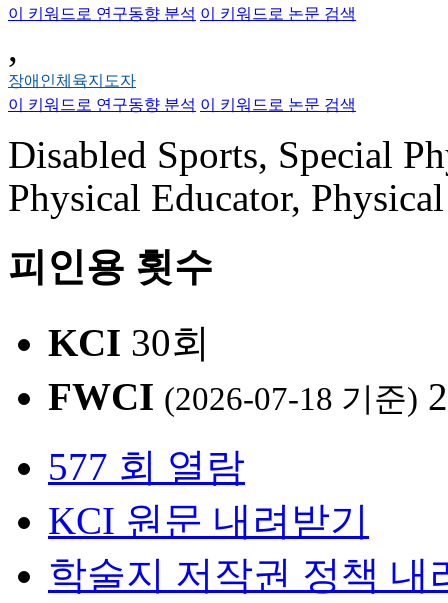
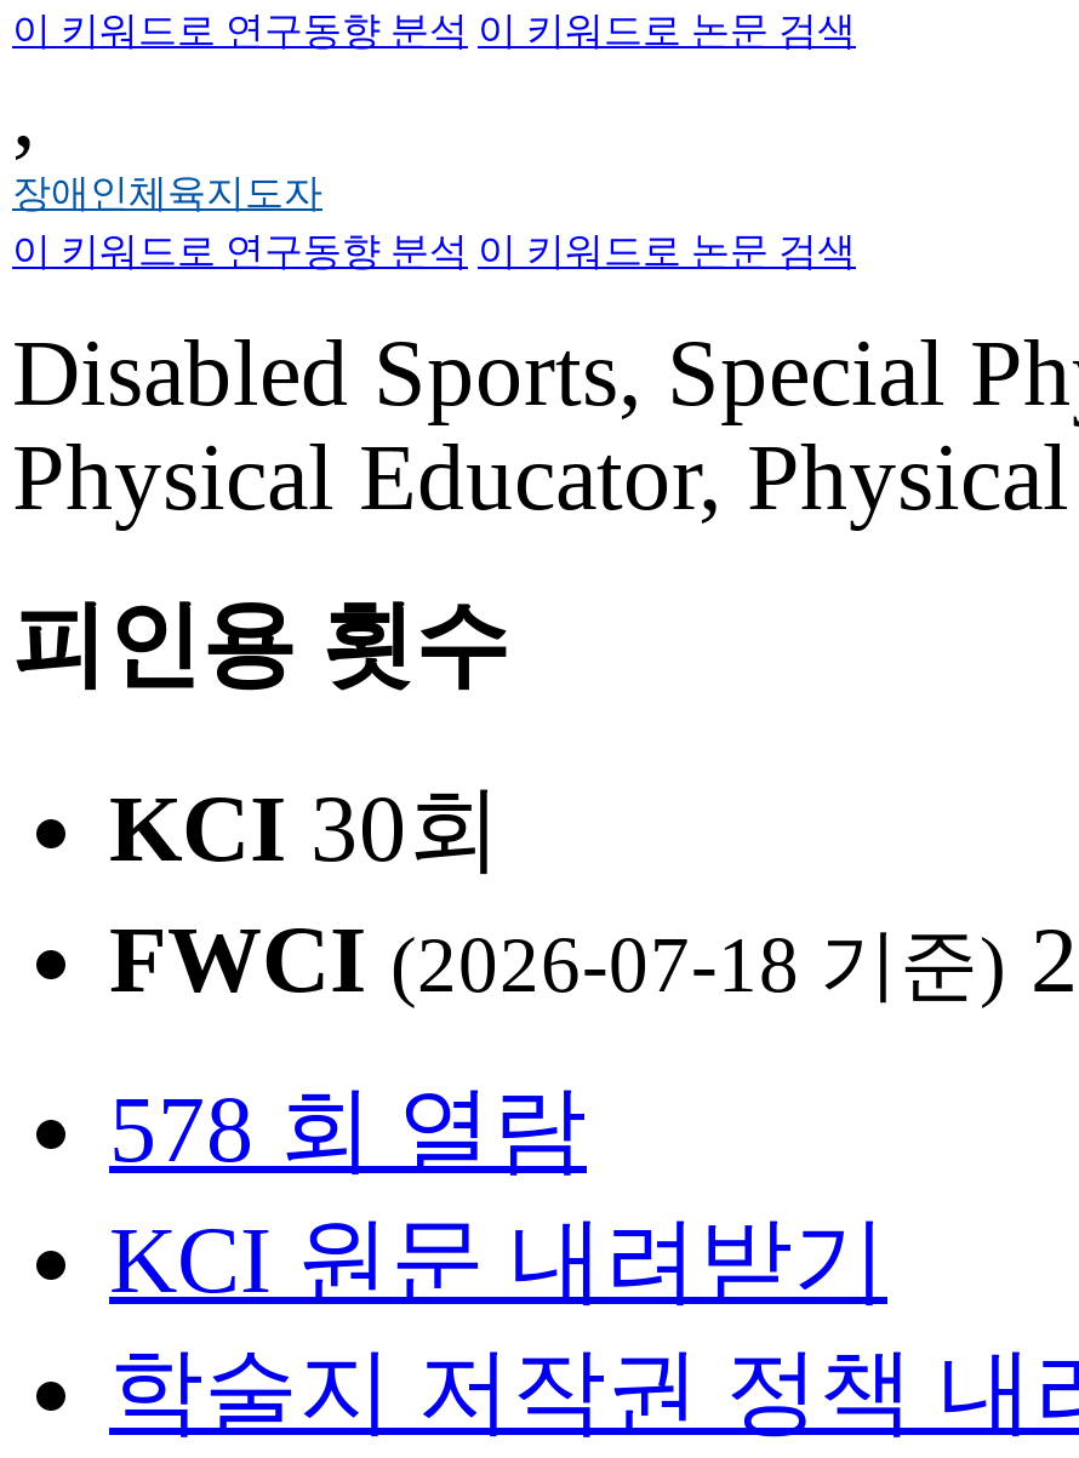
- 577 회 열람
+ 578 회 열람
